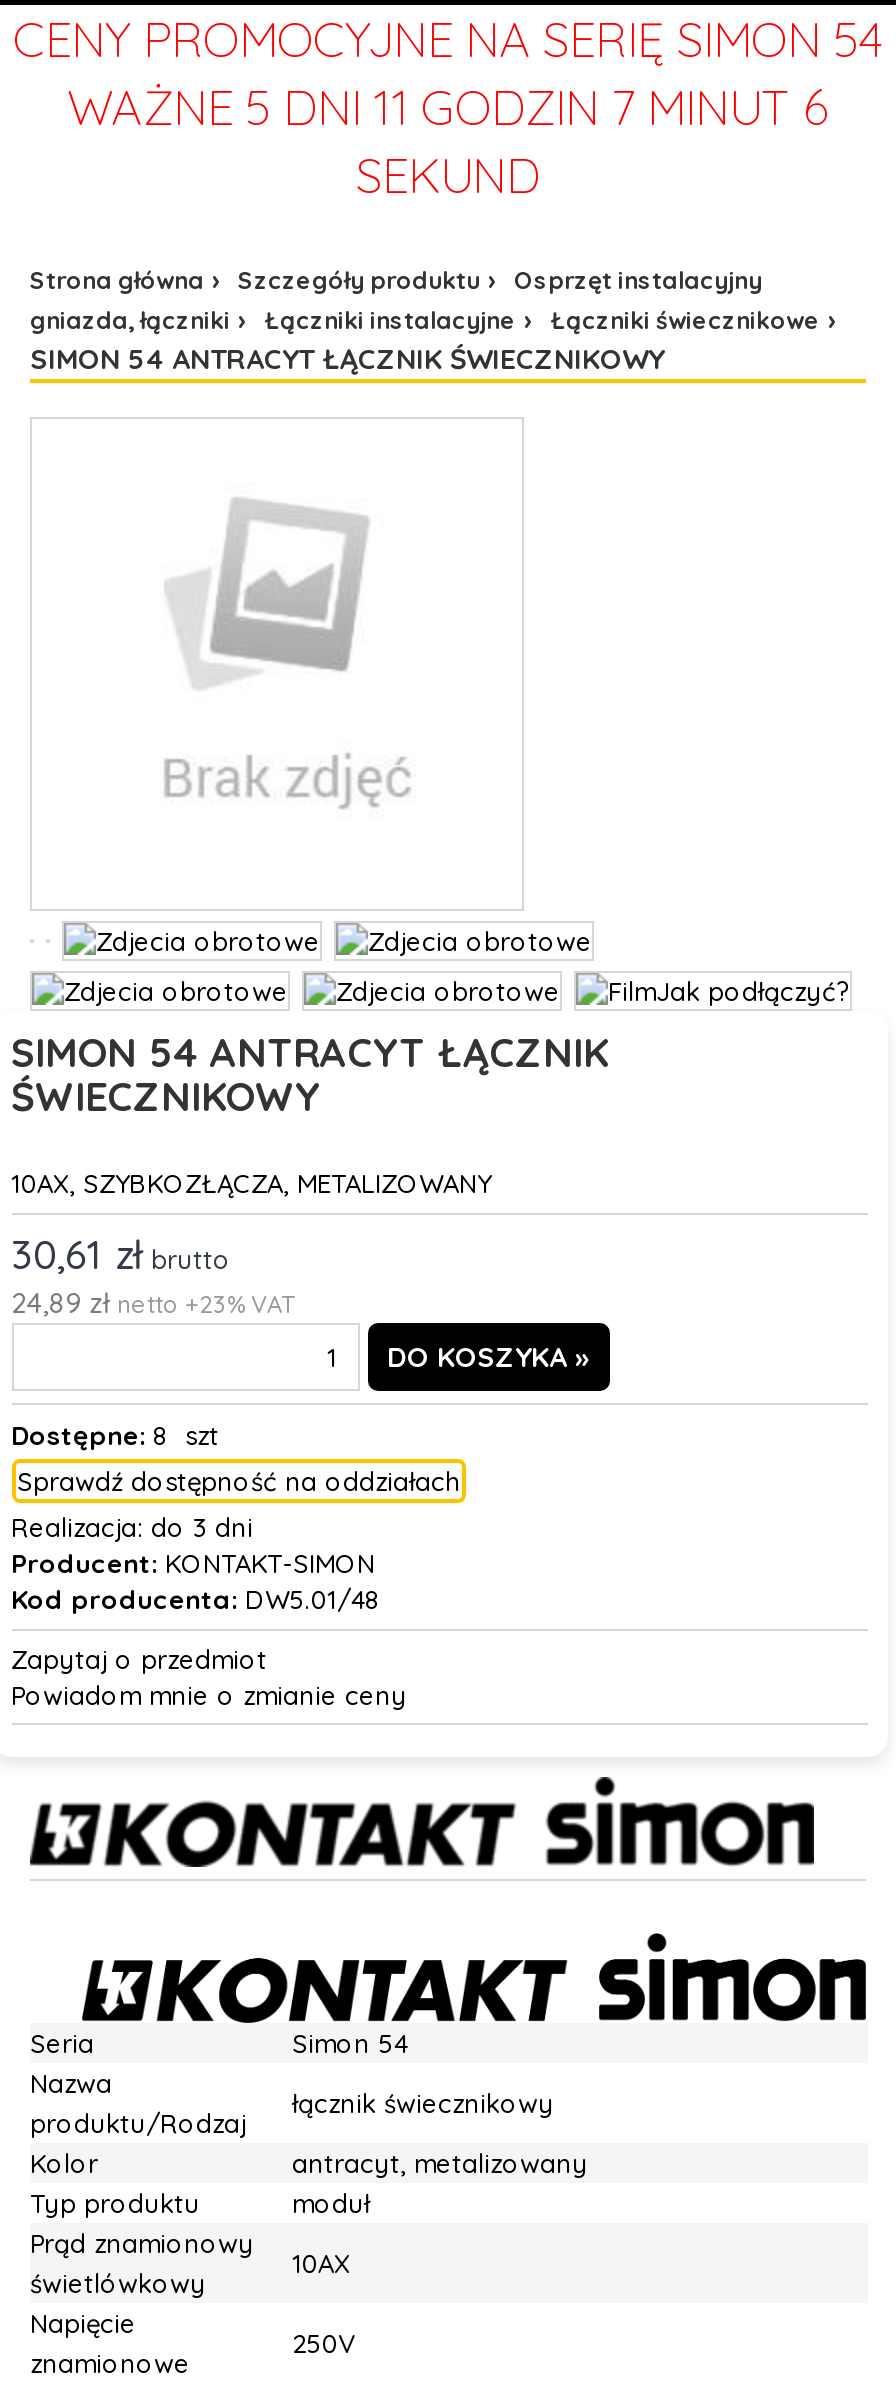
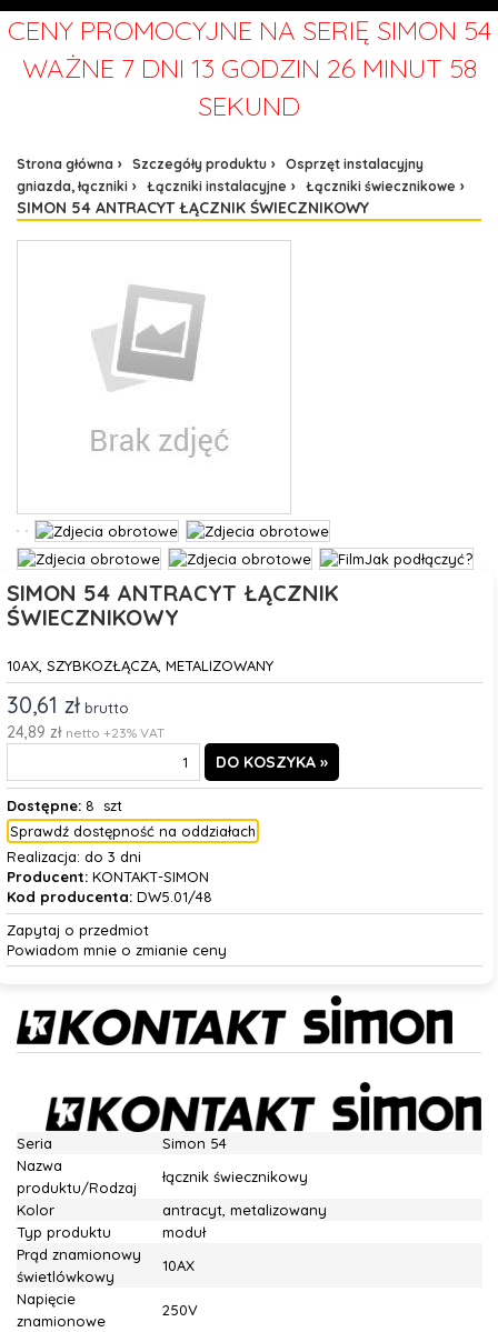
- WAŻNE 5 DNI 11 GODZIN 7 MINUT 6
+ WAŻNE 7 DNI 13 GODZIN 26 MINUT 58
